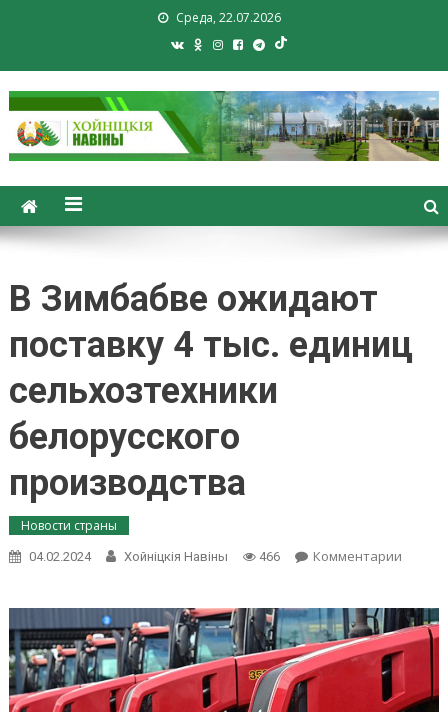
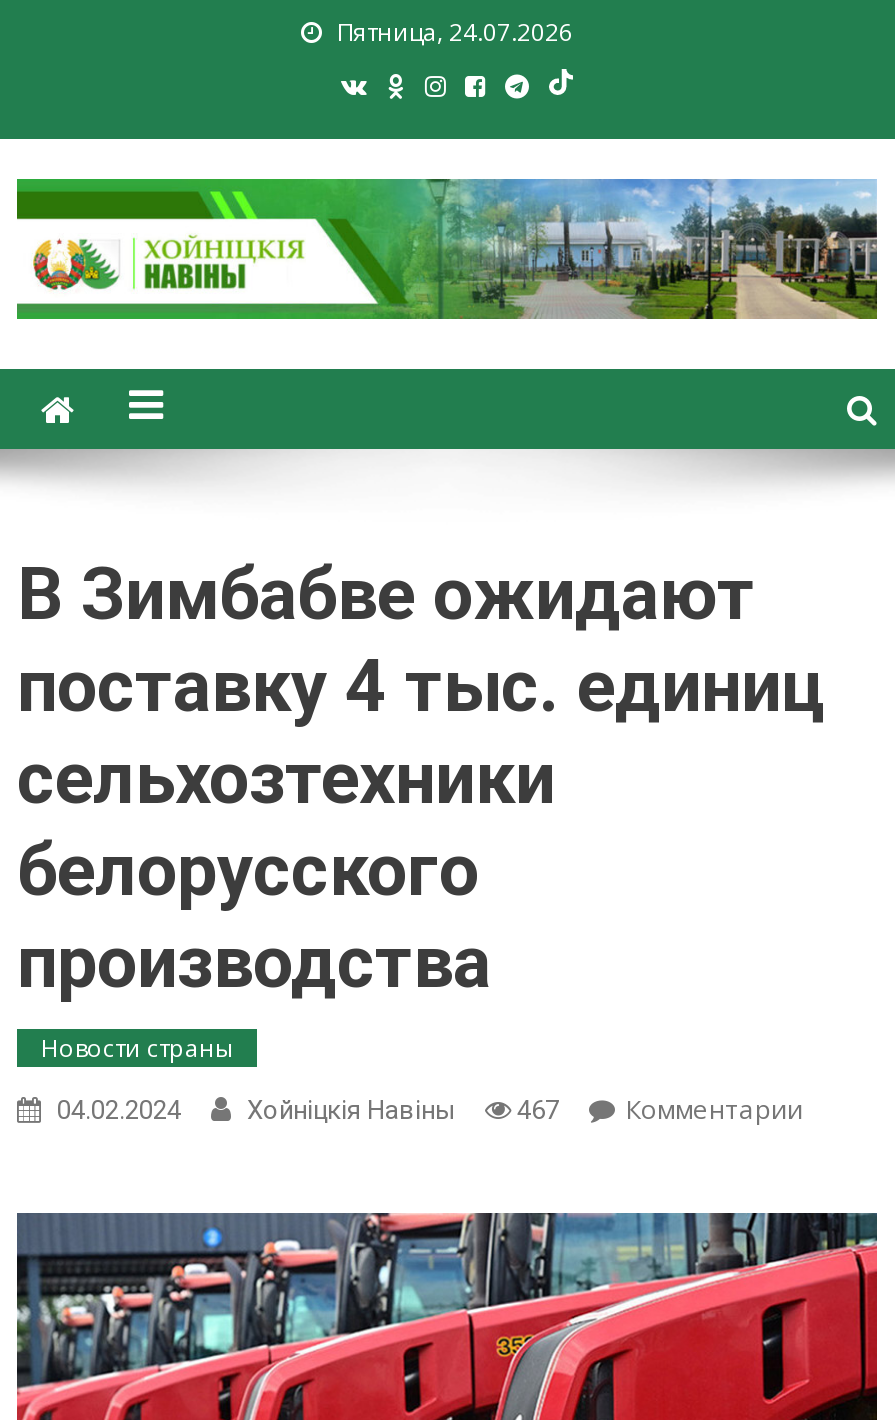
- Среда, 22.07.2026
+ Пятница, 24.07.2026

- 466
+ 467
